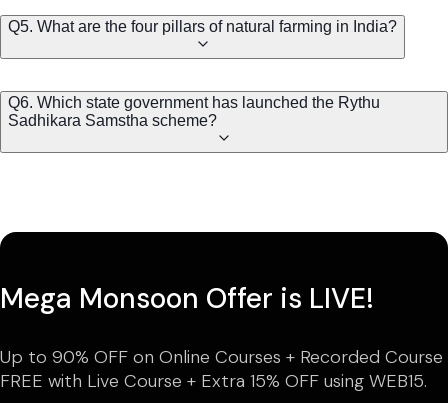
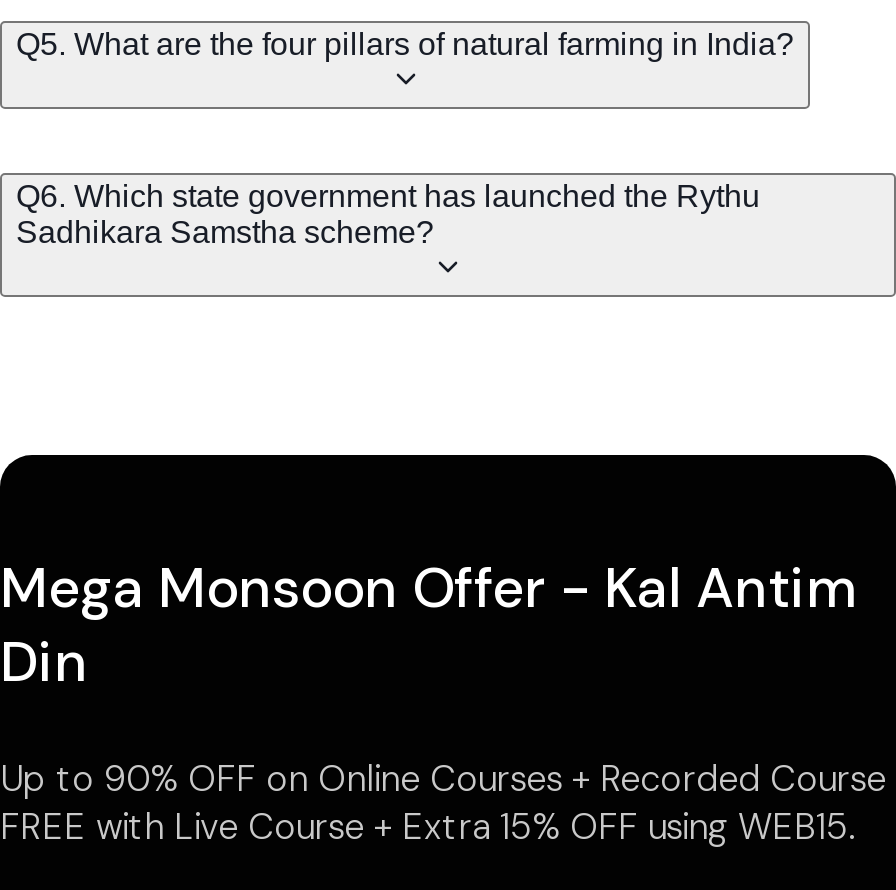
- Mega Monsoon Offer is LIVE!
+ Mega Monsoon Offer - Kal Antim
+ Din
